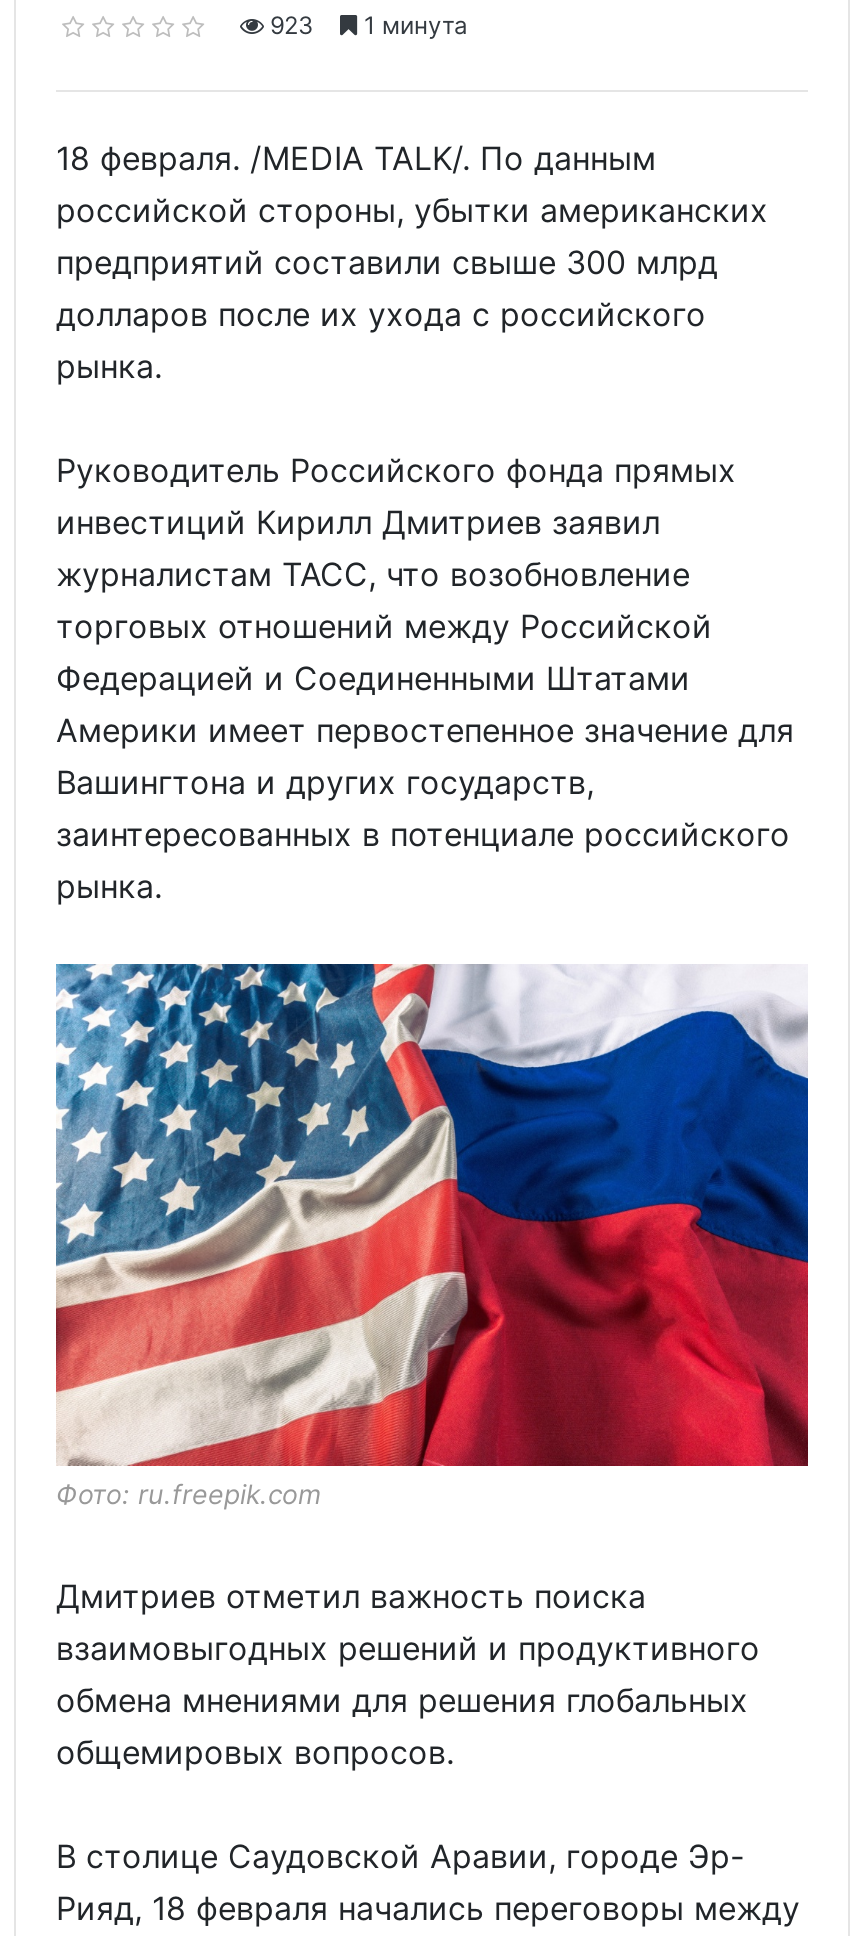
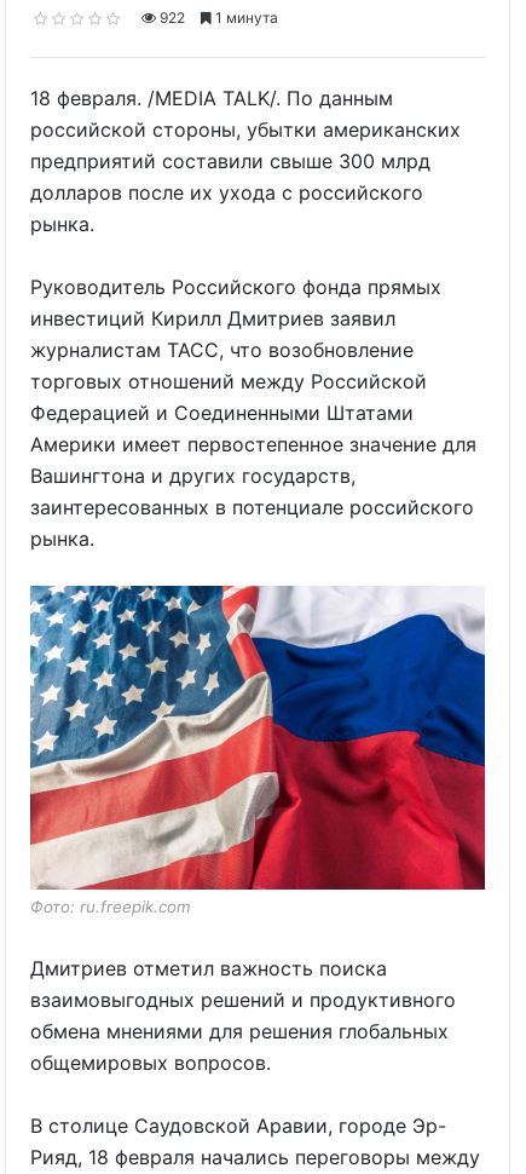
- 923
+ 922
